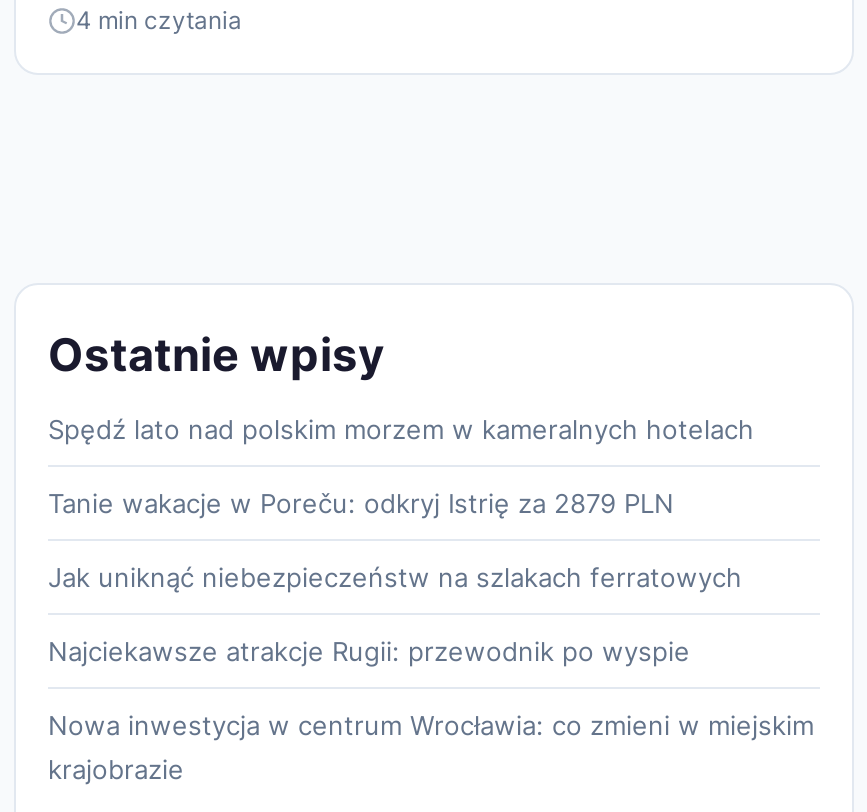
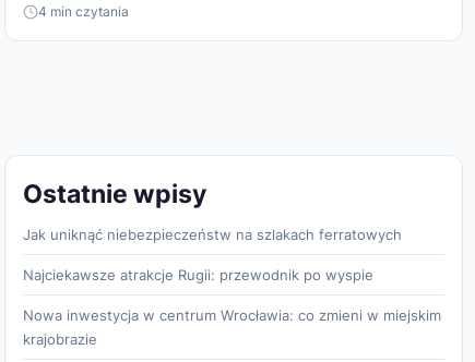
- Spędź lato nad polskim morzem w kameralnych hotelach
- Tanie wakacje w Poreču: odkryj Istrię za 2879 PLN
